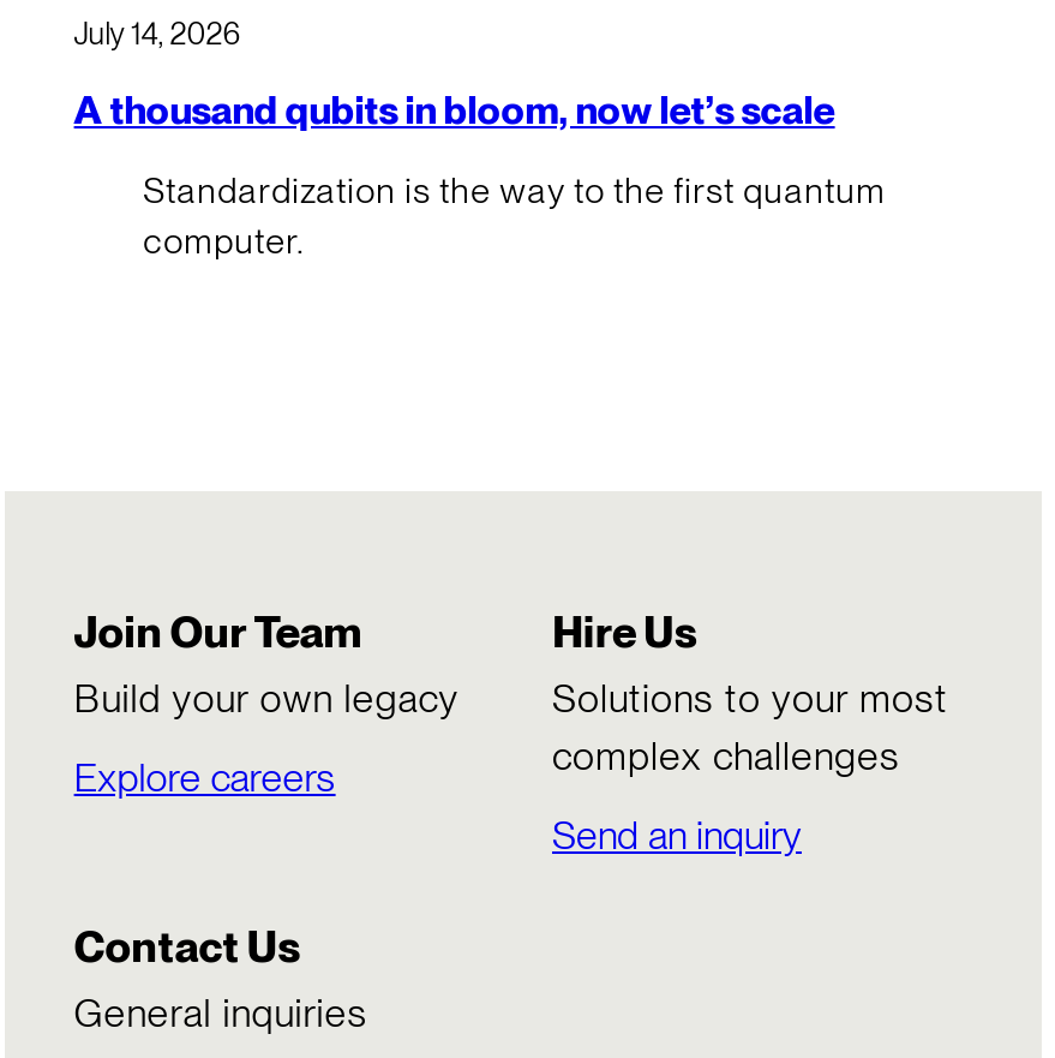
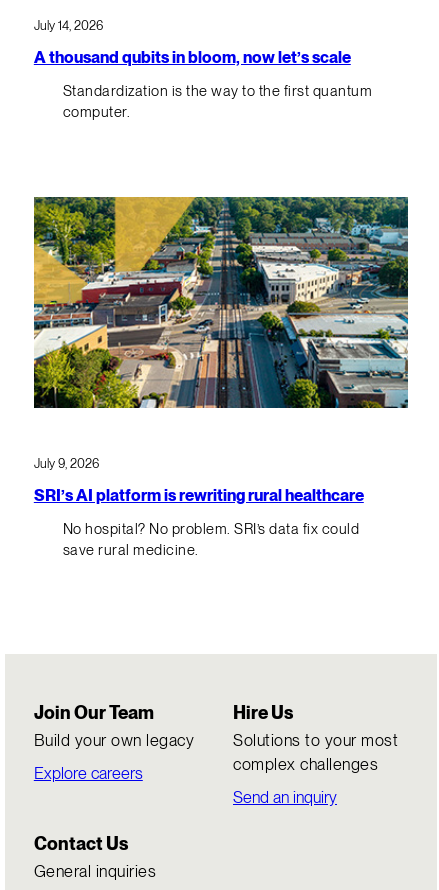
+ [image]

+ July 9, 2026
+ SRI’s AI platform is rewriting rural healthcare
+ No hospital? No problem. SRI’s data fix could
+ save rural medicine.
